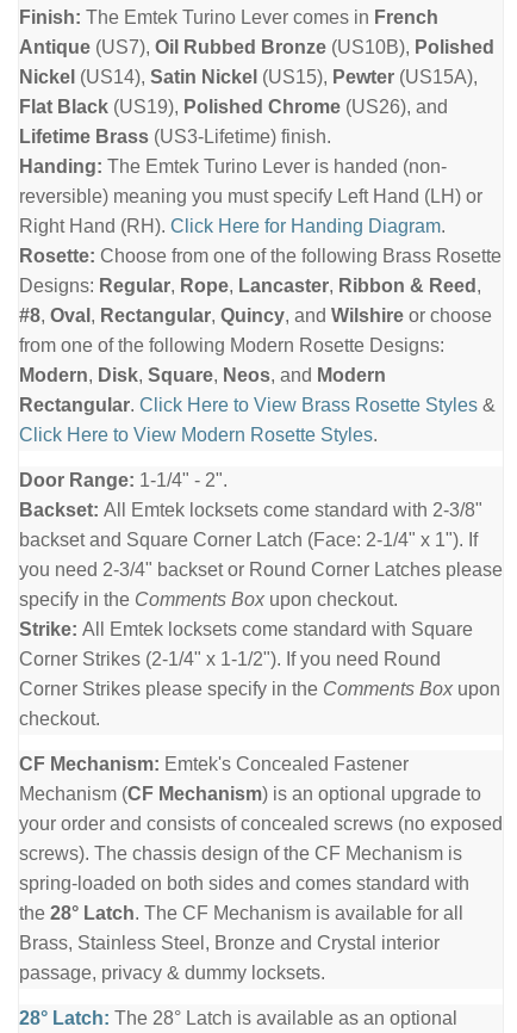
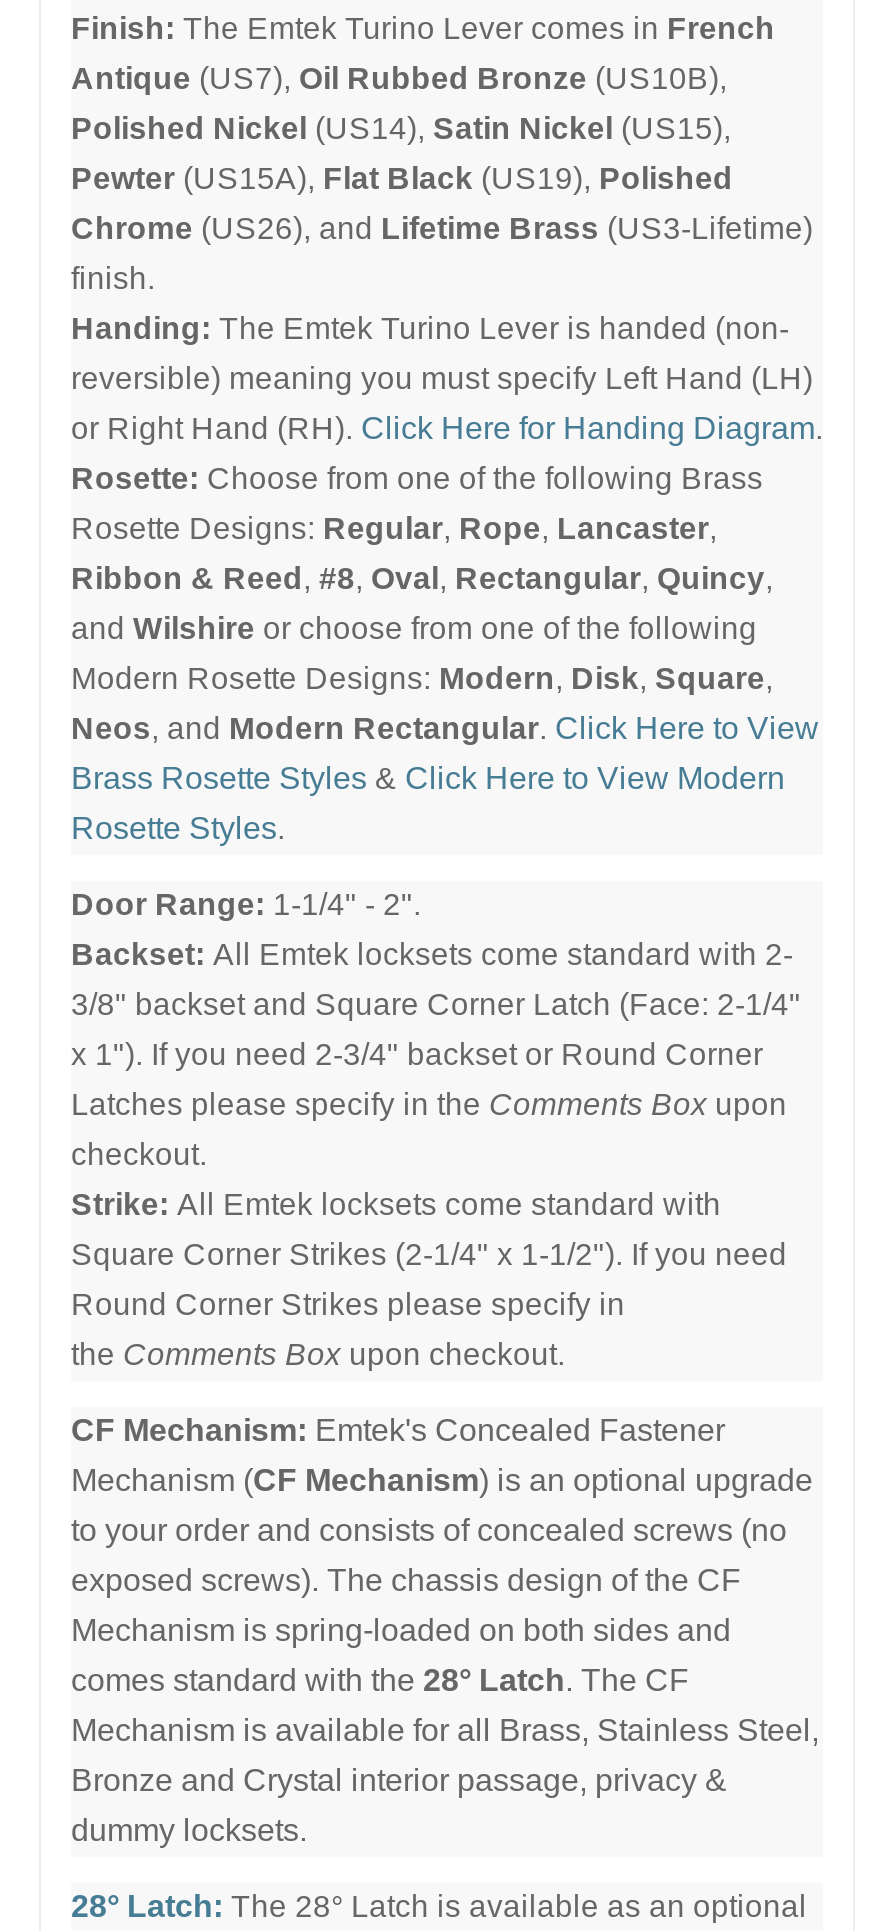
- Backset: All Emtek locksets come standard with 2-3/8"
- backset and Square Corner Latch (Face: 2-1/4" x 1"). If
- you need 2-3/4" backset or Round Corner Latches please
- specify in the Comments Box upon checkout.
- Strike: All Emtek locksets come standard with Square
- Corner Strikes (2-1/4" x 1-1/2"). If you need Round
- Corner Strikes please specify in the Comments Box upon
+ Backset: All Emtek locksets come standard with 2-
+ 3/8" backset and Square Corner Latch (Face: 2-1/4"
+ x 1"). If you need 2-3/4" backset or Round Corner
+ Latches please specify in the Comments Box upon

moved up: checkout.

+ Strike: All Emtek locksets come standard with
+ Square Corner Strikes (2-1/4" x 1-1/2"). If you need
+ Round Corner Strikes please specify in
+ the Comments Box upon checkout.
